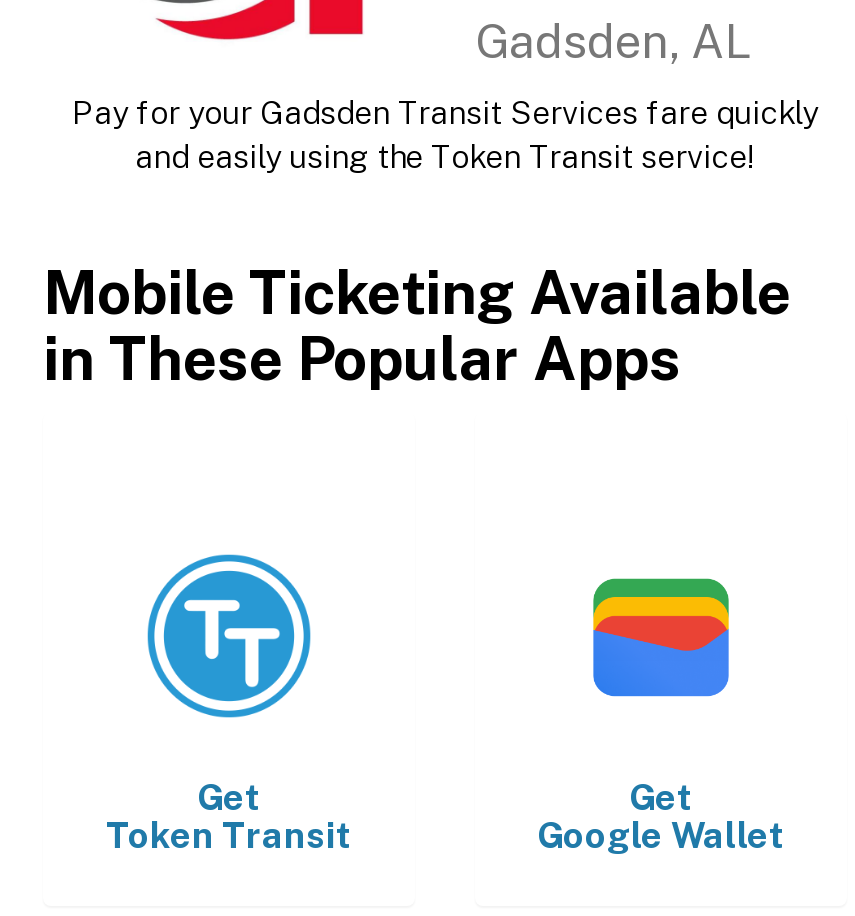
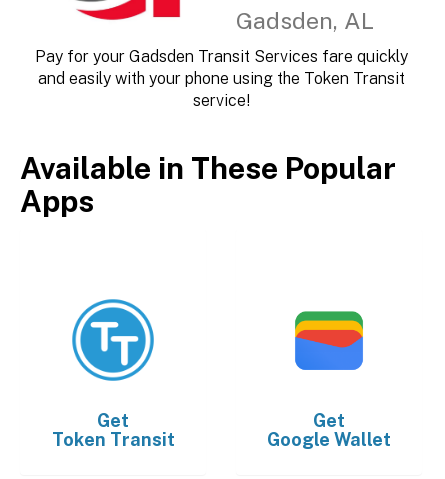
- and easily using the Token Transit service!
+ and easily with your phone using the Token Transit
+ service!

- Mobile Ticketing Available
- in These Popular Apps
+ Available in These Popular
+ Apps
